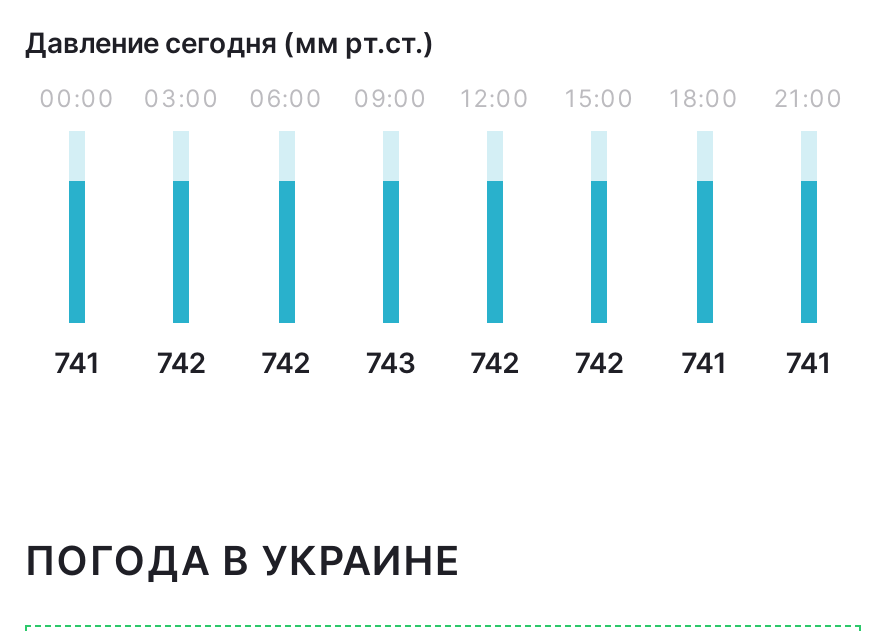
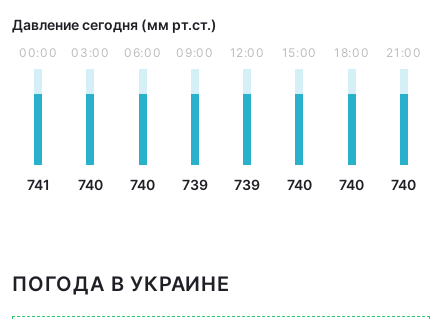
- 742
+ 740

- 742
+ 740

- 743
+ 739

- 742
+ 739

- 742
+ 740

- 741
+ 740

- 741
+ 740
